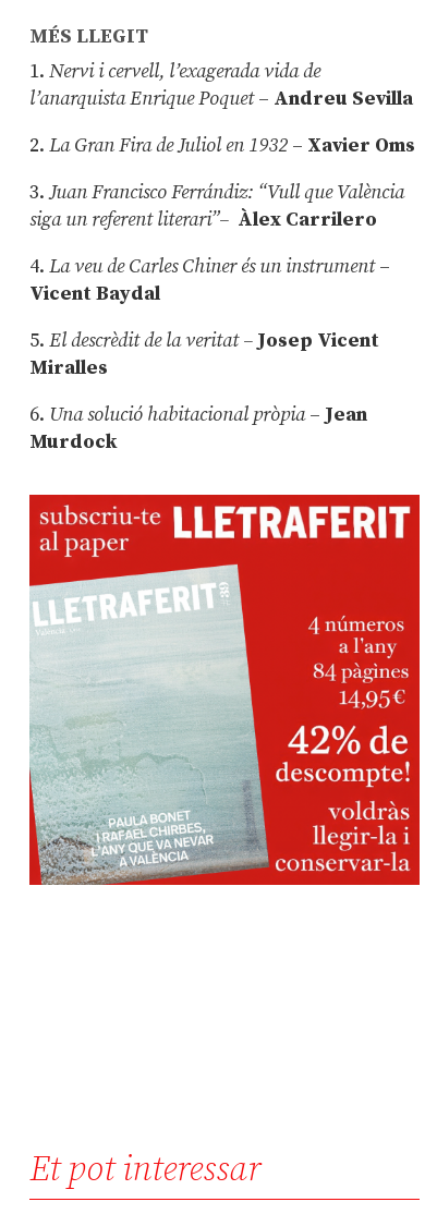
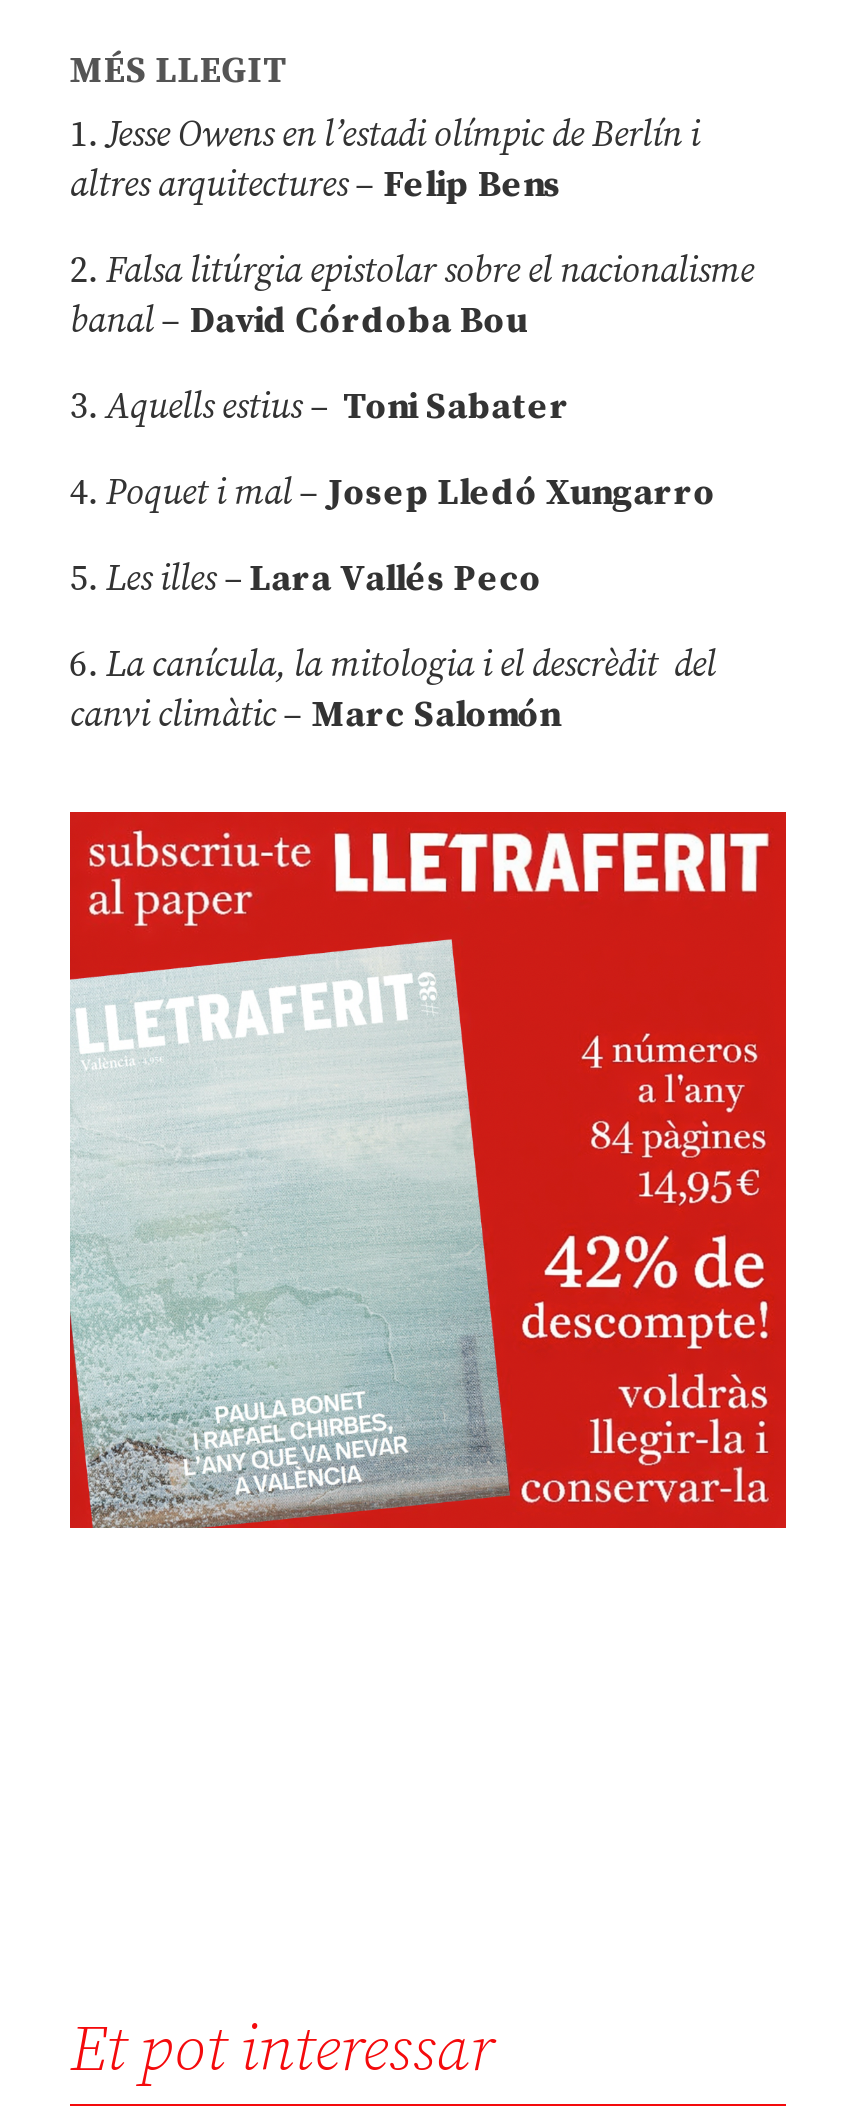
- 1. Nervi i cervell, l’exagerada vida de
- l’anarquista Enrique Poquet – Andreu Sevilla
+ 1. Jesse Owens en l’estadi olímpic de Berlín i
+ altres arquitectures – Felip Bens

- 2. La Gran Fira de Juliol en 1932 – Xavier Oms
+ 2. Falsa litúrgia epistolar sobre el nacionalisme
+ banal – David Córdoba Bou

- 3. Juan Francisco Ferrándiz: “Vull que València
- siga un referent literari”– Àlex Carrilero
+ 3. Aquells estius – Toni Sabater

- 4. La veu de Carles Chiner és un instrument –
- Vicent Baydal
+ 4. Poquet i mal – Josep Lledó Xungarro

- 5. El descrèdit de la veritat – Josep Vicent
- Miralles
+ 5. Les illes – Lara Vallés Peco

- 6. Una solució habitacional pròpia – Jean
- Murdock
+ 6. La canícula, la mitologia i el descrèdit del
+ canvi climàtic– Marc Salomón
